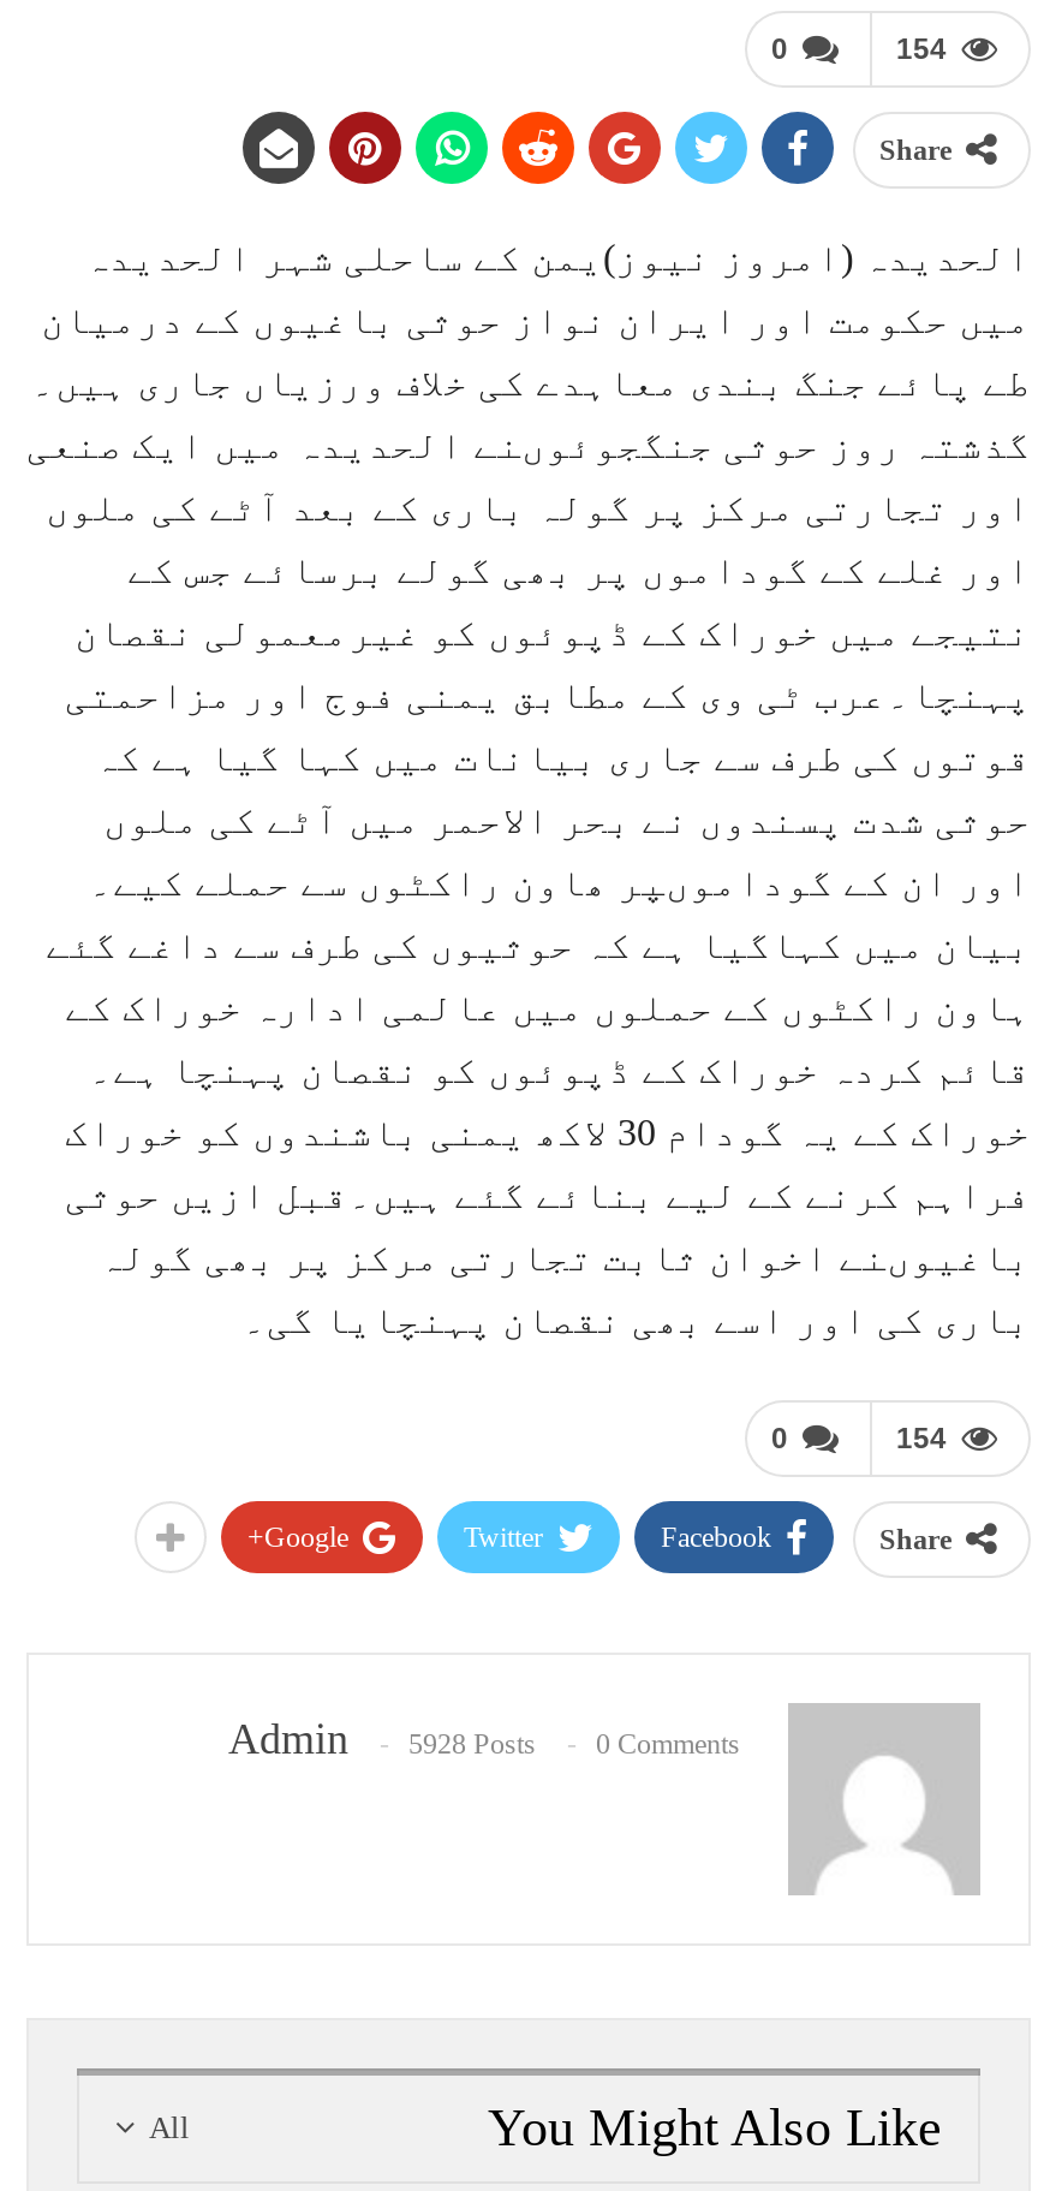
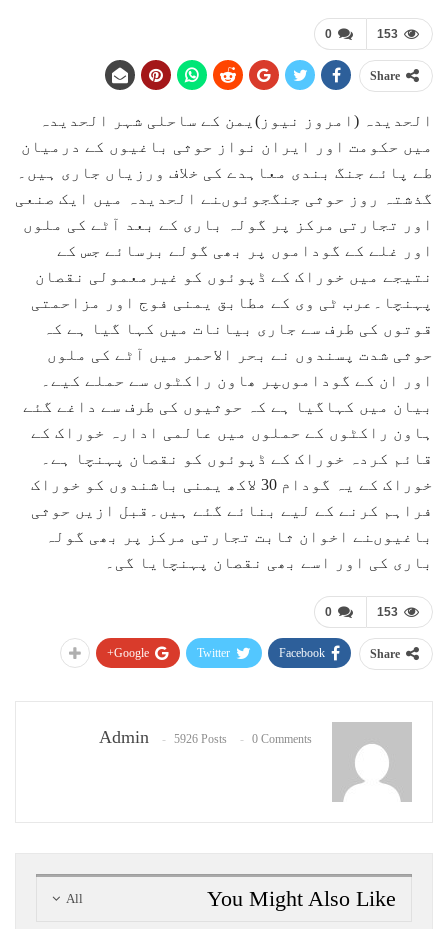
- 154
+ 153

- 154
+ 153

- Admin 5928 Posts 0 Comments
+ Admin 5926 Posts 0 Comments
